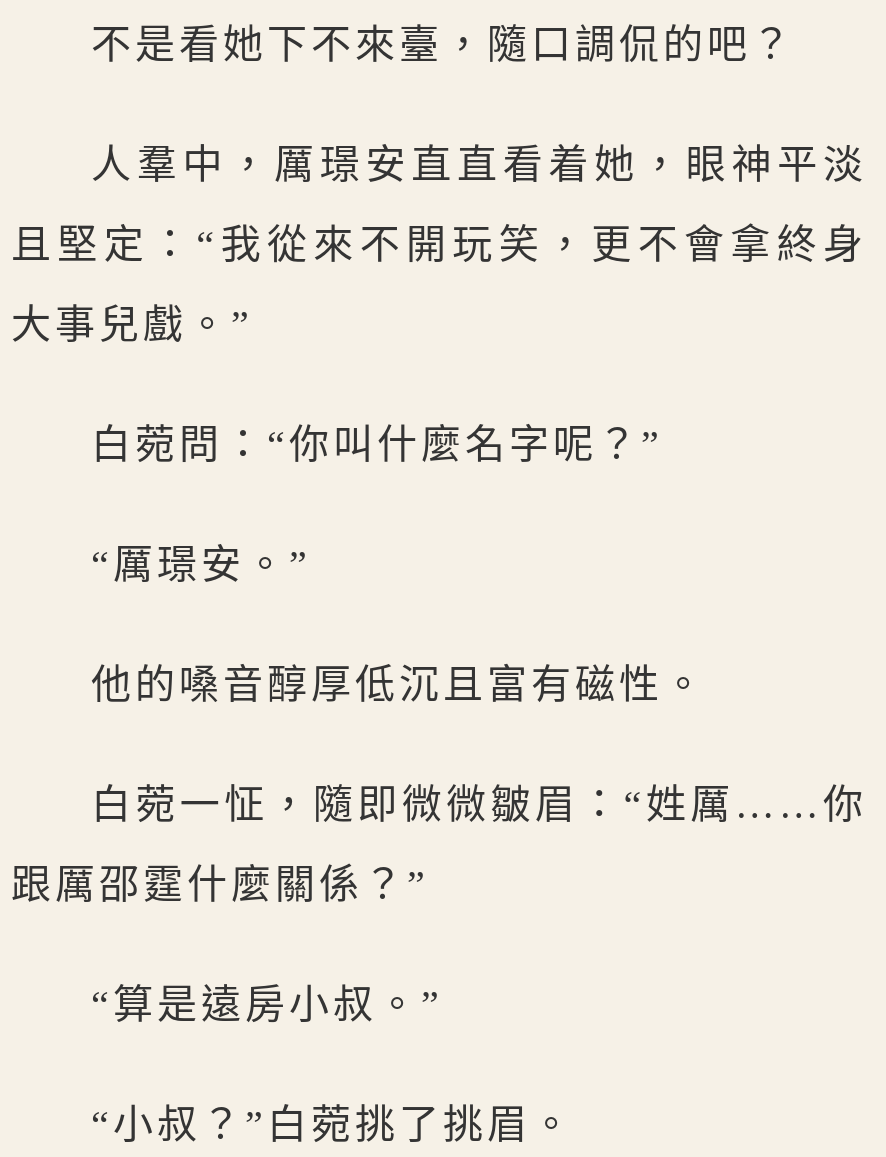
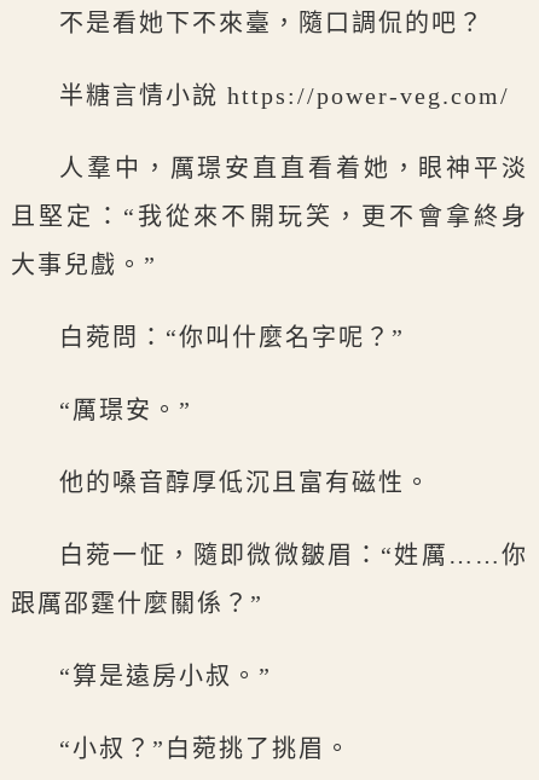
+ 半糖言情小說 https://power-veg.com/
